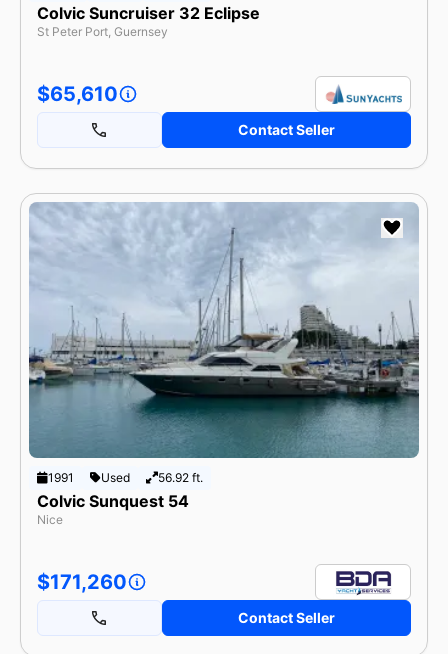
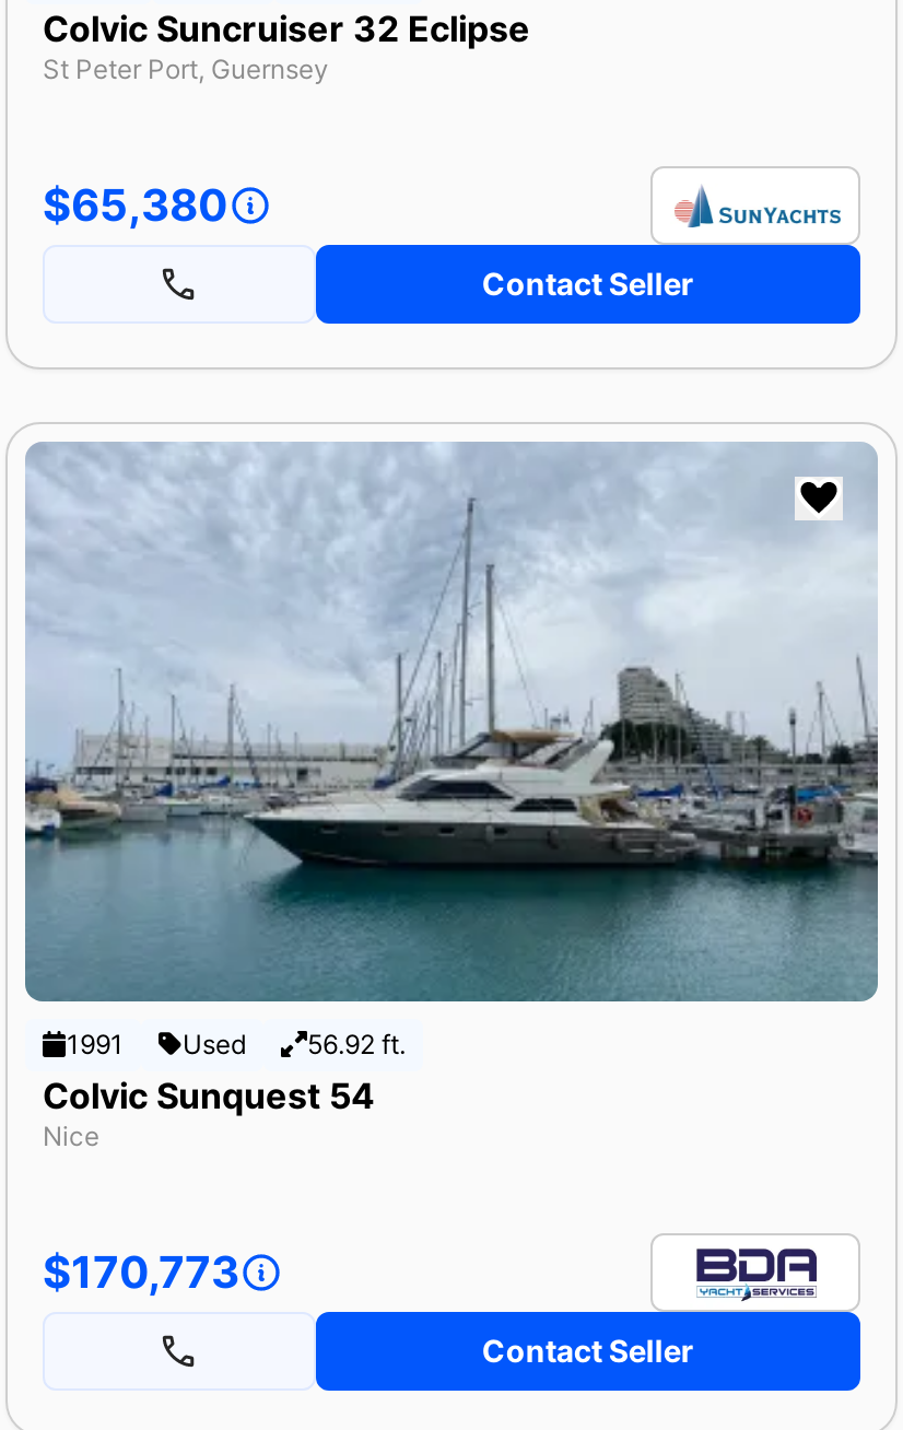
- $65,610
+ $65,380

- $171,260
+ $170,773
